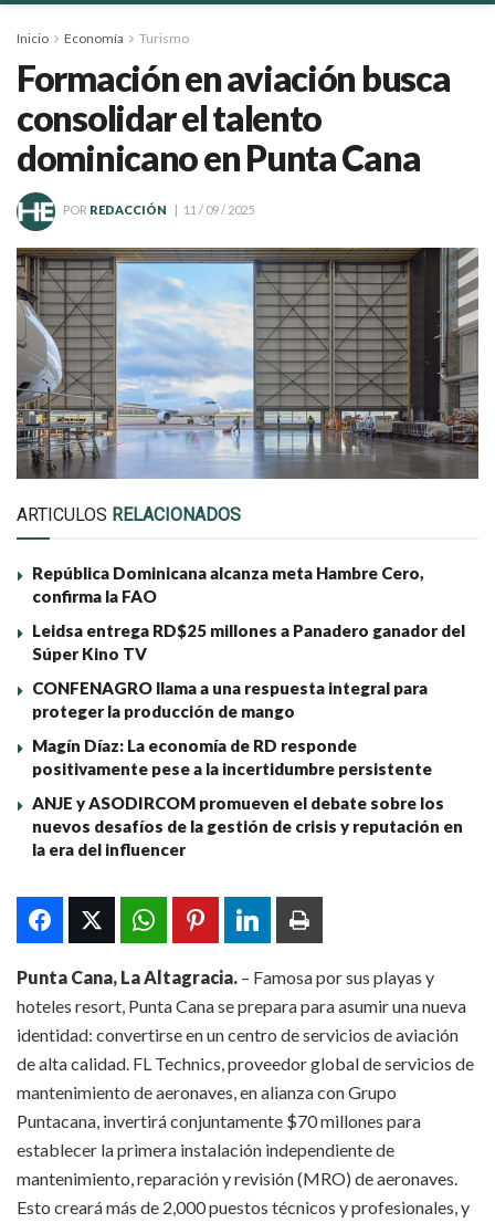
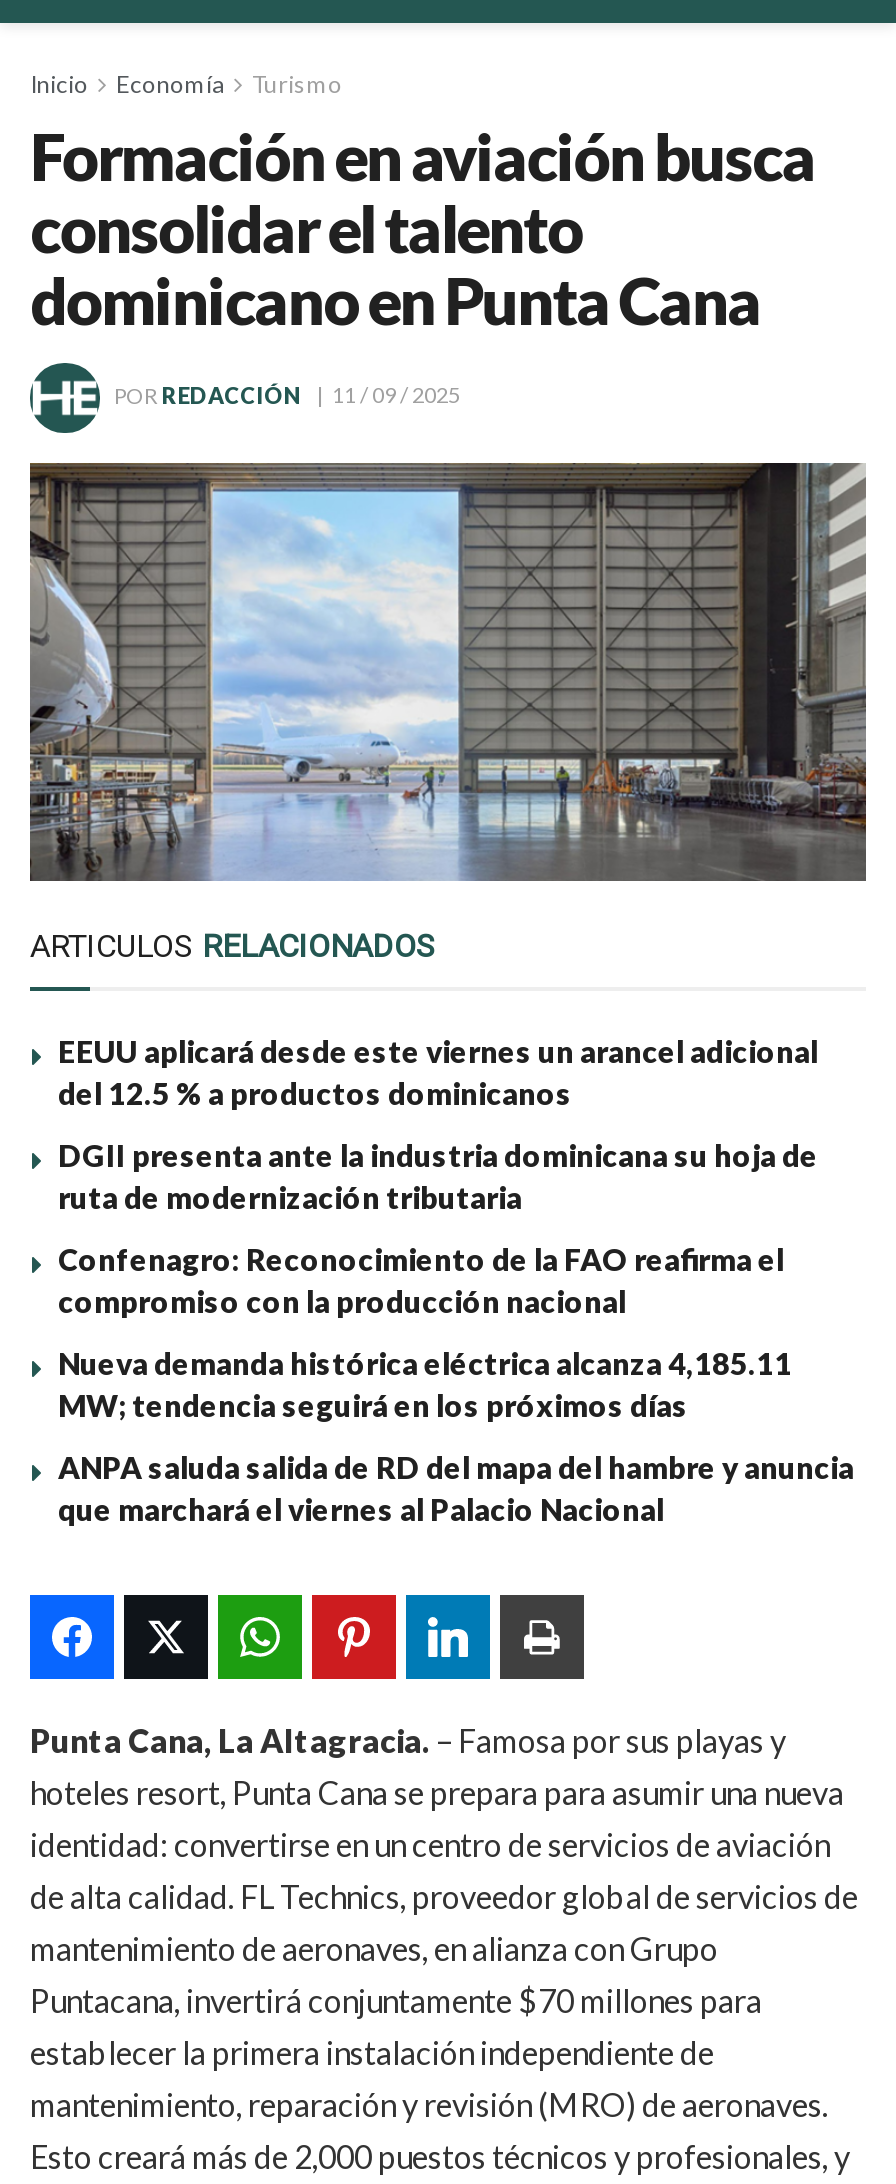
- República Dominicana alcanza meta Hambre Cero,
- confirma la FAO
+ EEUU aplicará desde este viernes un arancel adicional
+ del 12.5 % a productos dominicanos

- Leidsa entrega RD$25 millones a Panadero ganador del
- Súper Kino TV
+ DGII presenta ante la industria dominicana su hoja de
+ ruta de modernización tributaria

- CONFENAGRO llama a una respuesta integral para
- proteger la producción de mango
+ Confenagro: Reconocimiento de la FAO reafirma el
+ compromiso con la producción nacional

- Magín Díaz: La economía de RD responde
- positivamente pese a la incertidumbre persistente
+ Nueva demanda histórica eléctrica alcanza 4,185.11
+ MW; tendencia seguirá en los próximos días

- ANJE y ASODIRCOM promueven el debate sobre los
- nuevos desafíos de la gestión de crisis y reputación en
- la era del influencer
+ ANPA saluda salida de RD del mapa del hambre y anuncia
+ que marchará el viernes al Palacio Nacional
